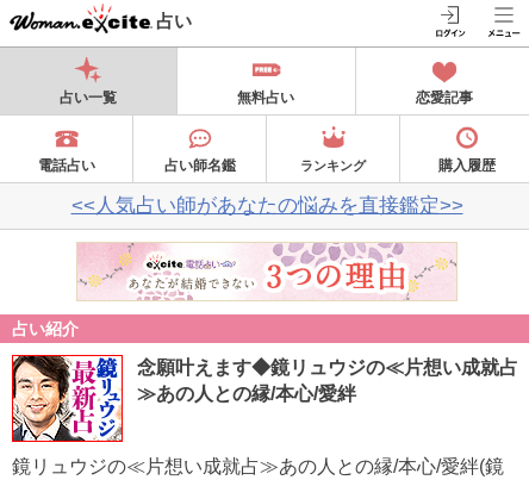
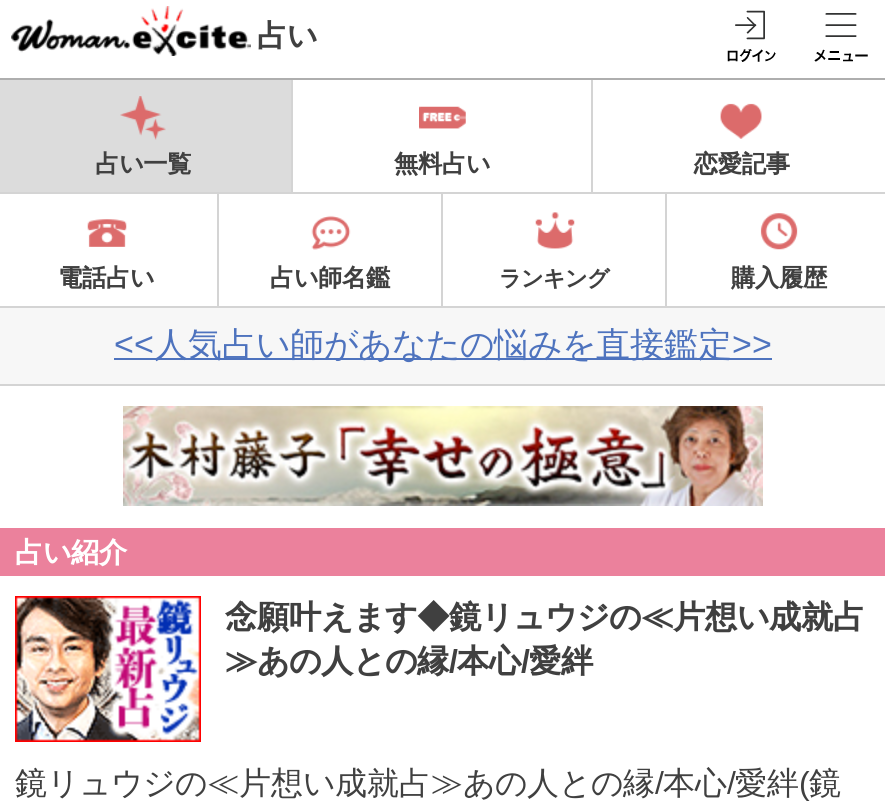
- [image]
+ [image]
